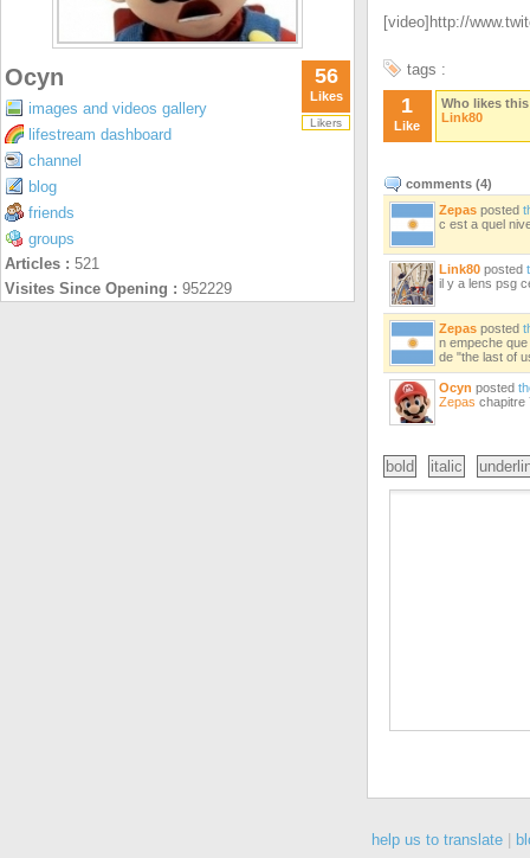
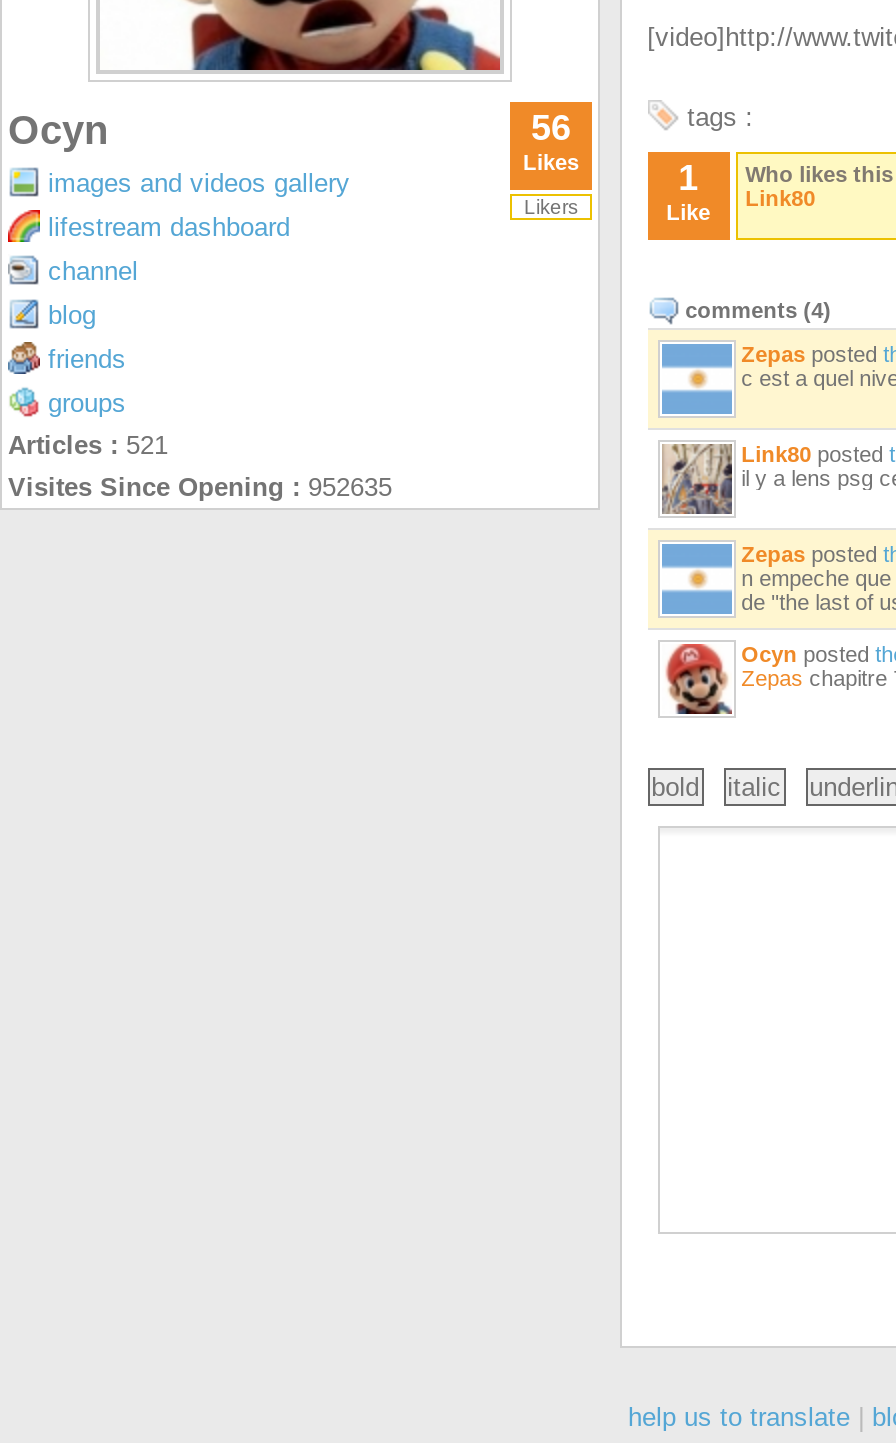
- Visites Since Opening : 952229
+ Visites Since Opening : 952635
